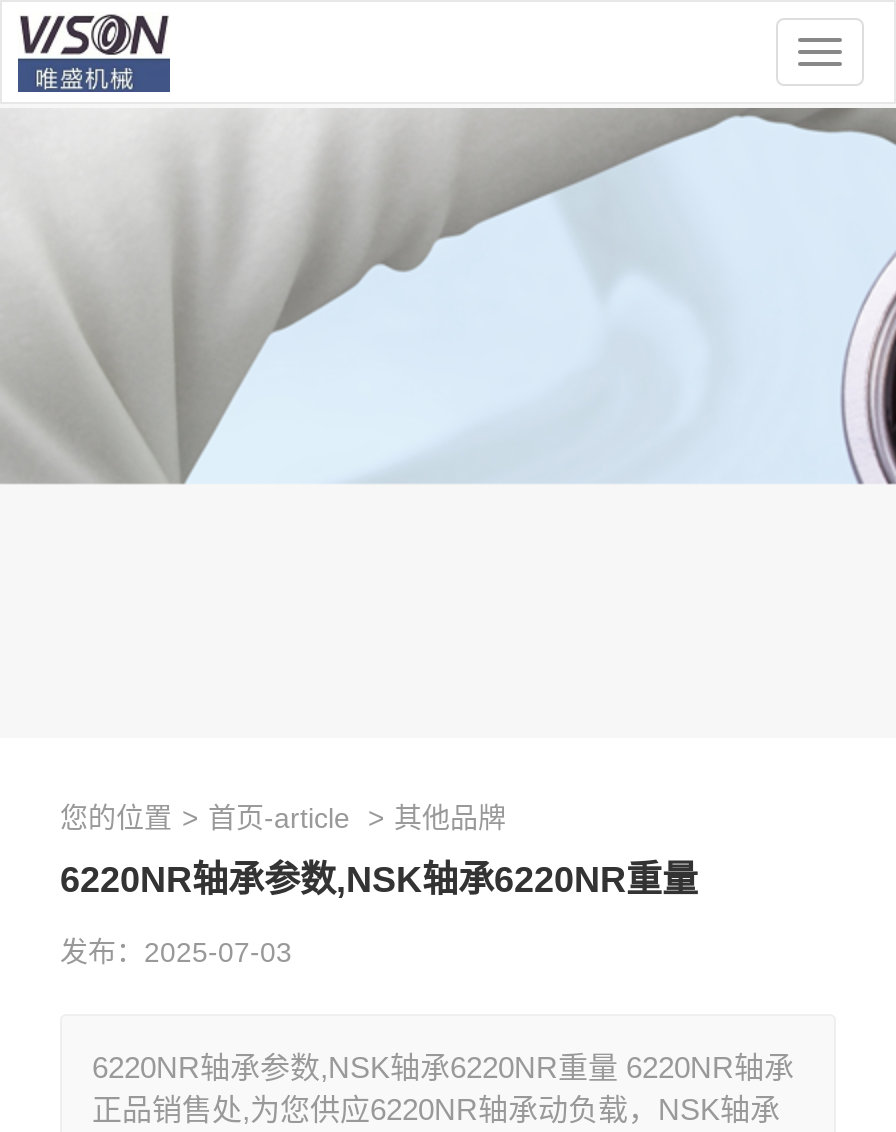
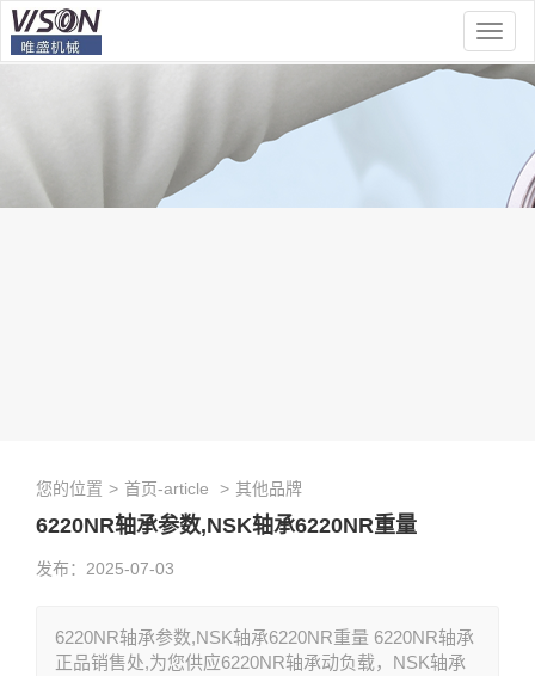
- [image]
